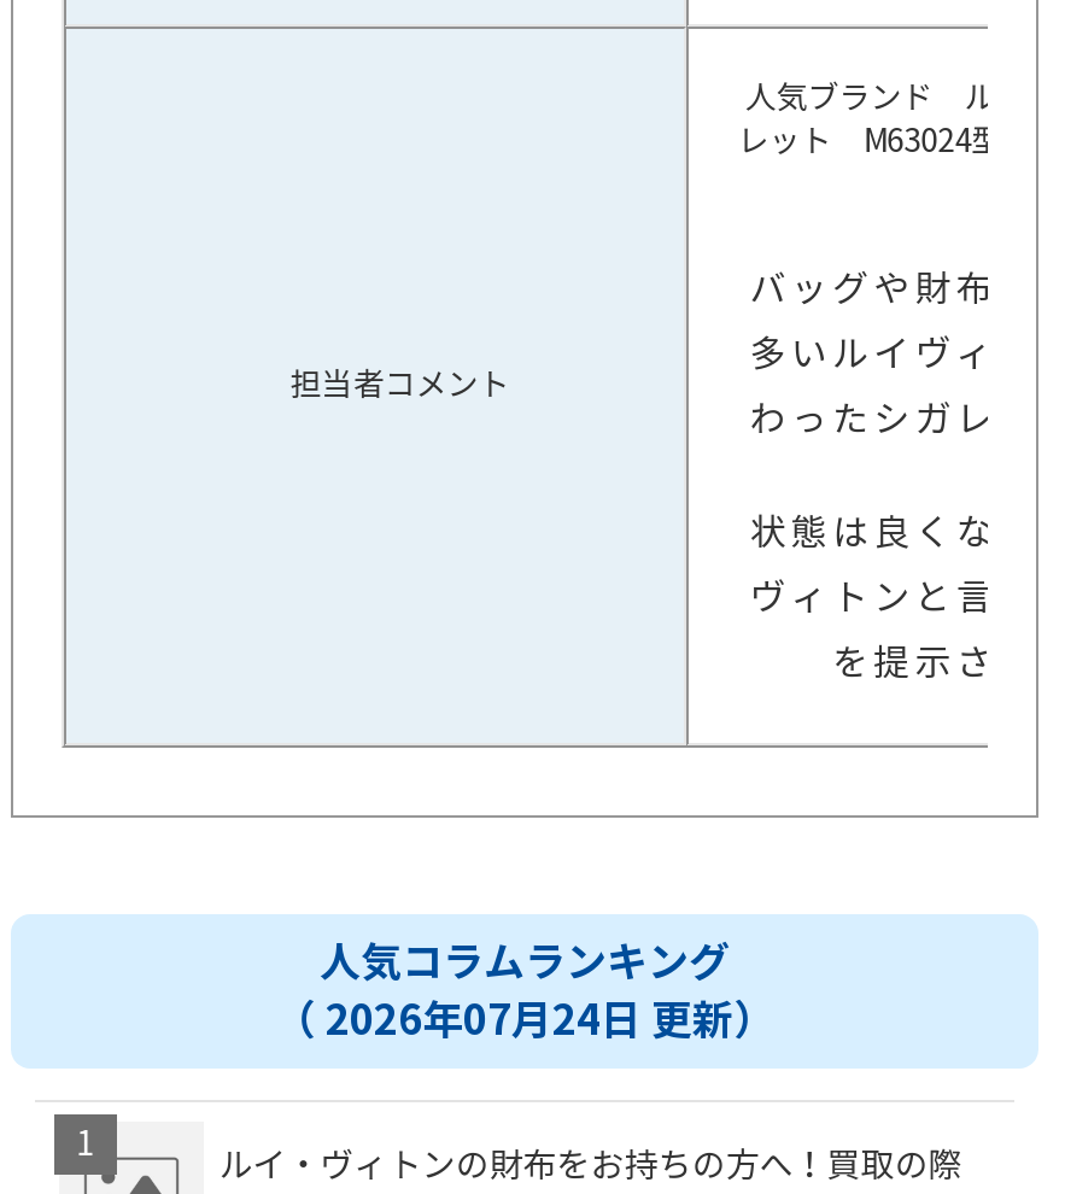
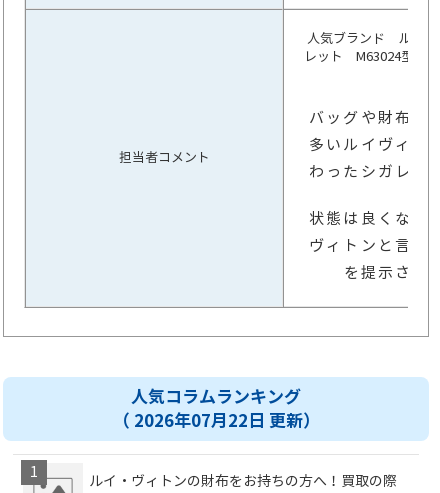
- （ 2026年07月24日 更新）
+ （ 2026年07月22日 更新）
